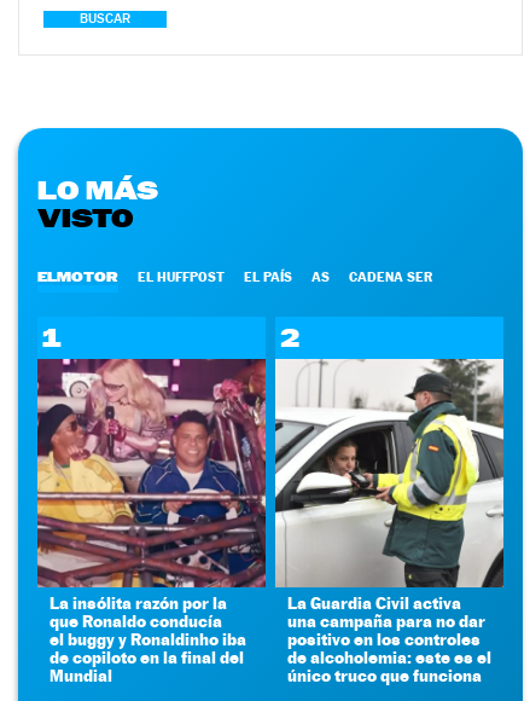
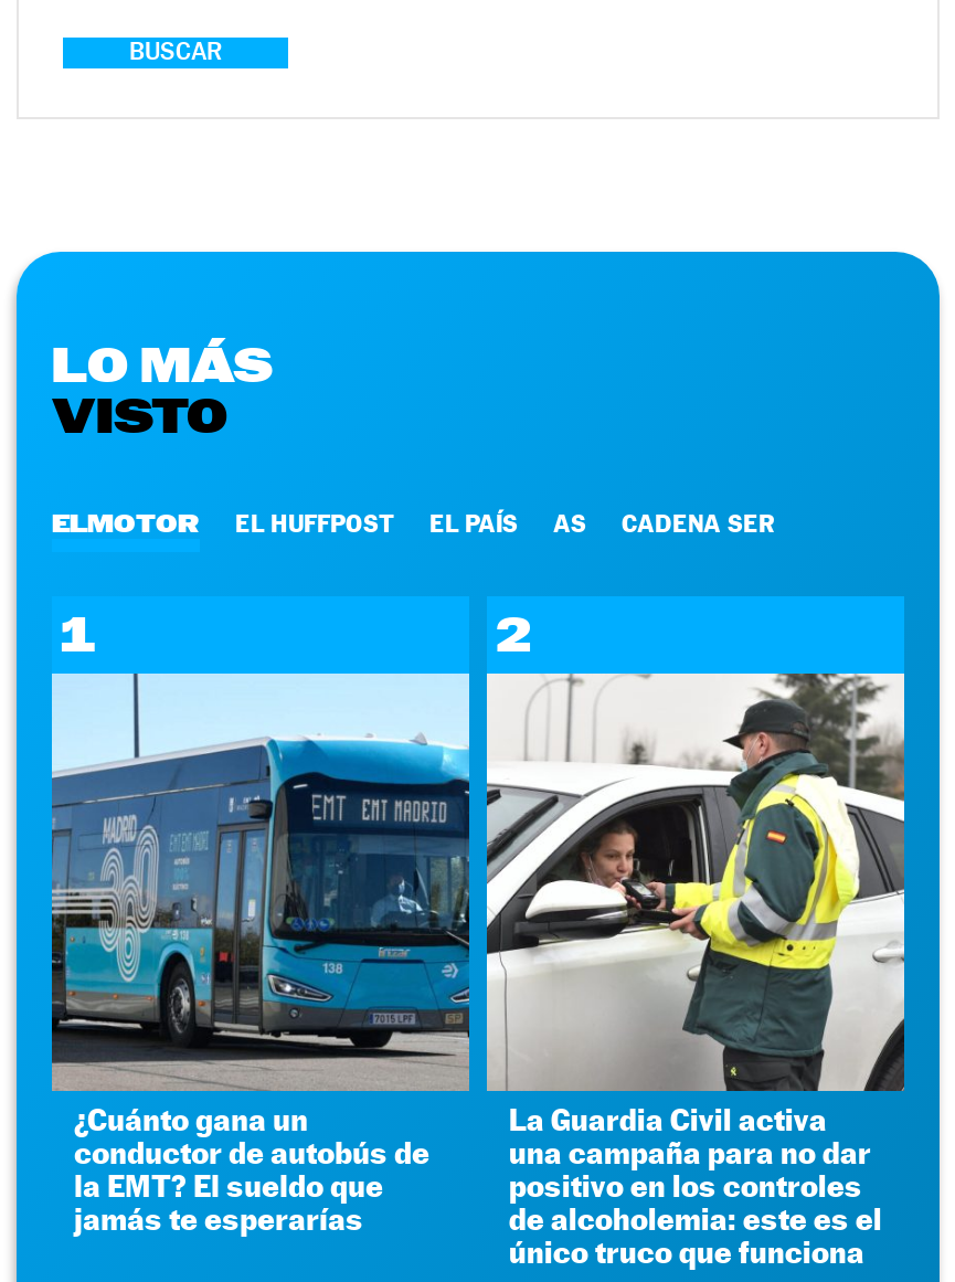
- [image]
- La insólita razón por la
- que Ronaldo conducía
- el buggy y Ronaldinho iba
- de copiloto en la final del
- Mundial
+ [image]
+ ¿Cuánto gana un
+ conductor de autobús de
+ la EMT? El sueldo que
+ jamás te esperarías
